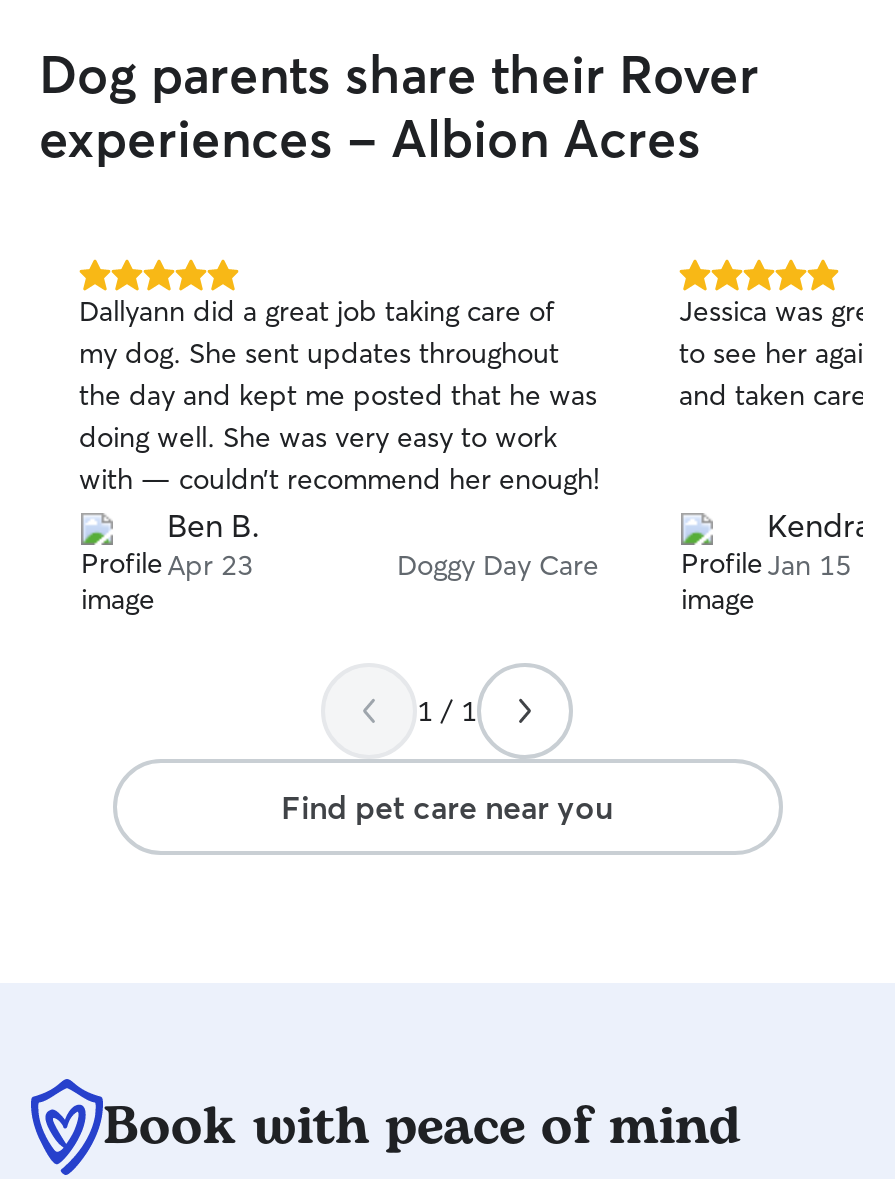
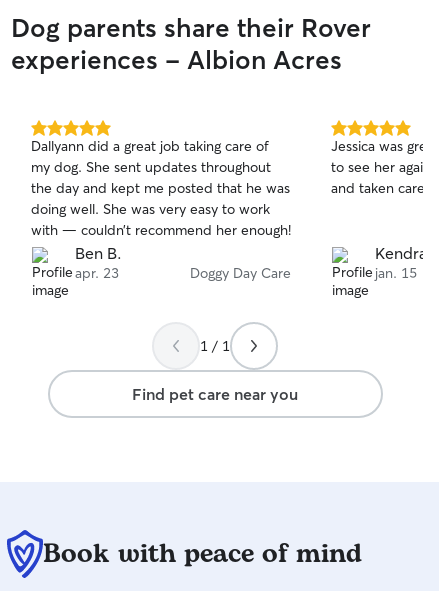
- Apr 23
+ apr. 23

- Jan 15
+ jan. 15
